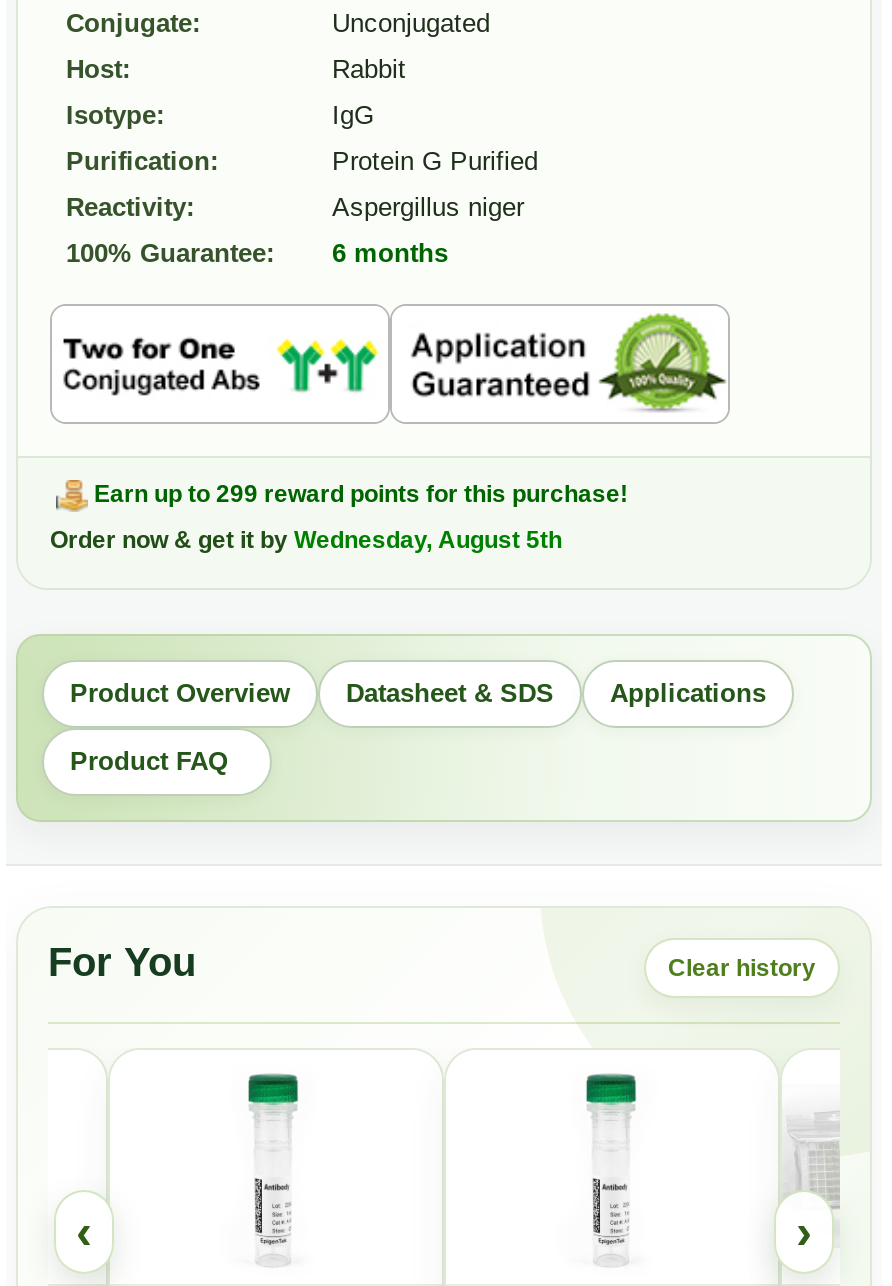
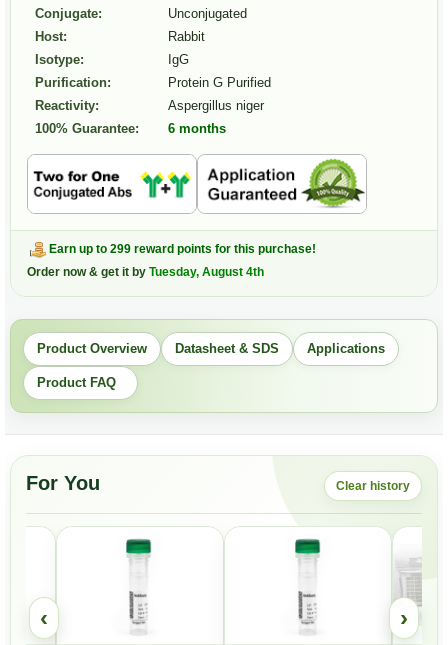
- Order now & get it by Wednesday, August 5th
+ Order now & get it by Tuesday, August 4th
